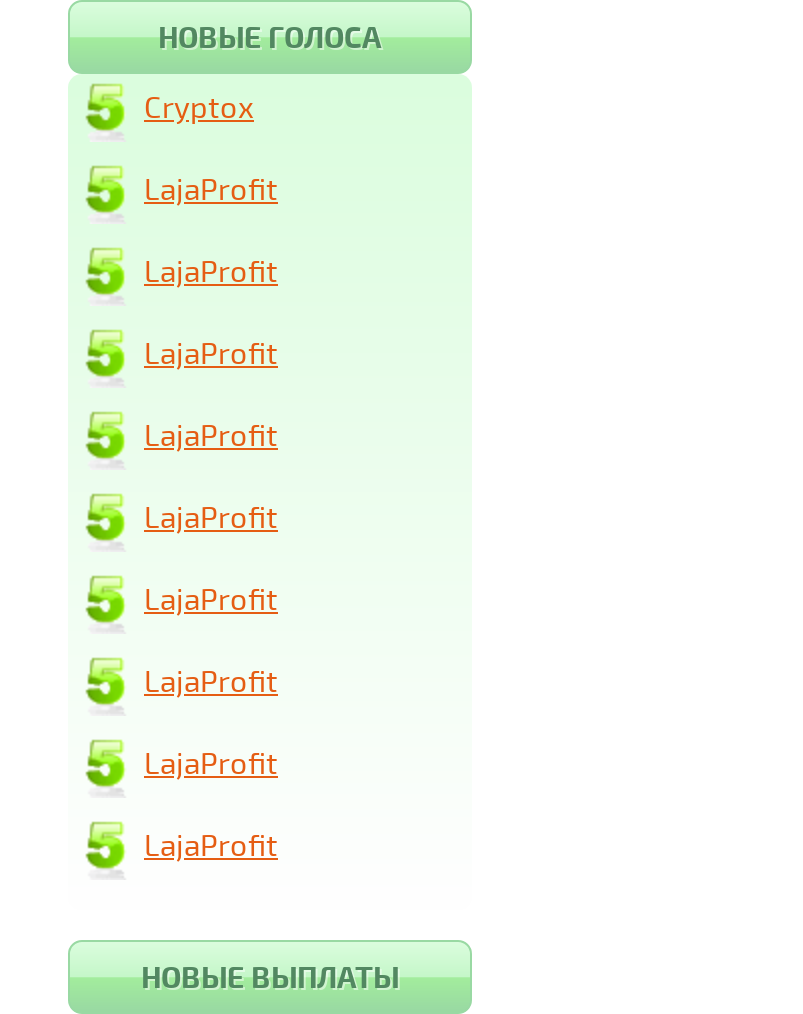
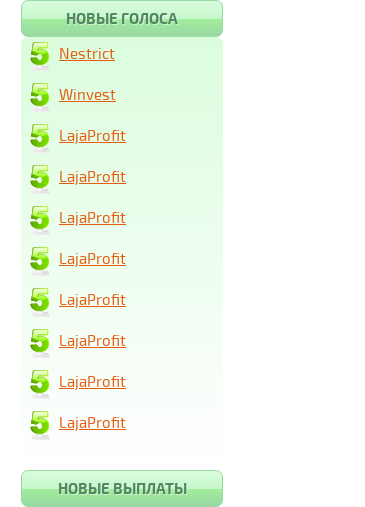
- Cryptox
+ Nestrict

- LajaProfit
+ Winvest
